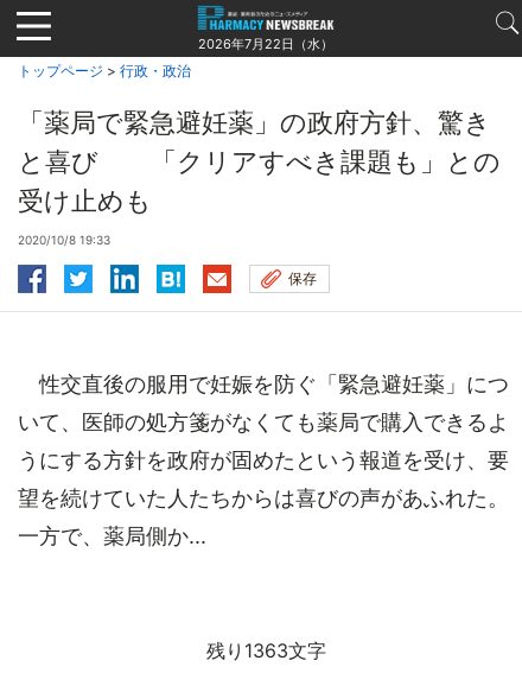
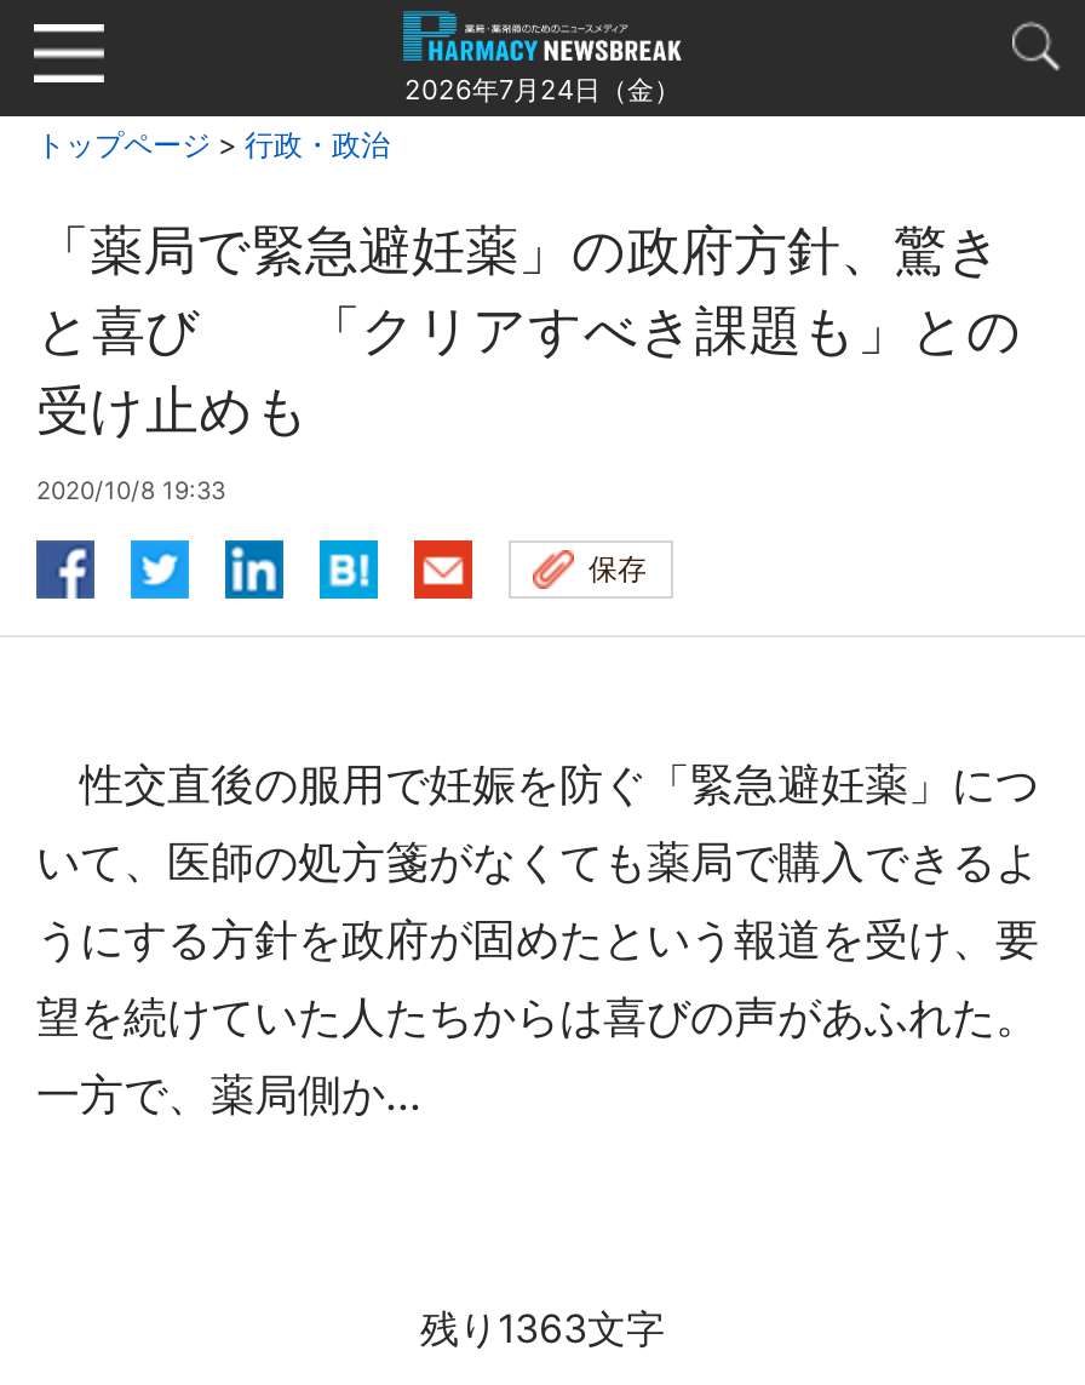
- 2026年7月22日（水）
+ 2026年7月24日（金）
